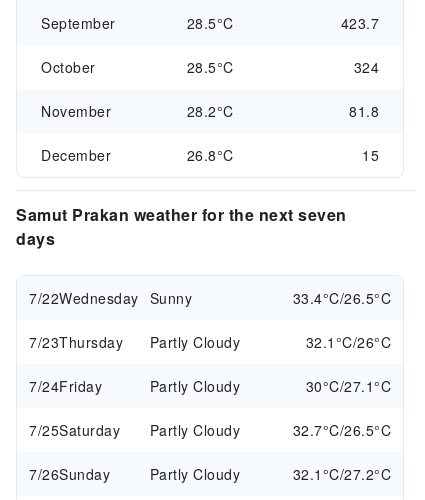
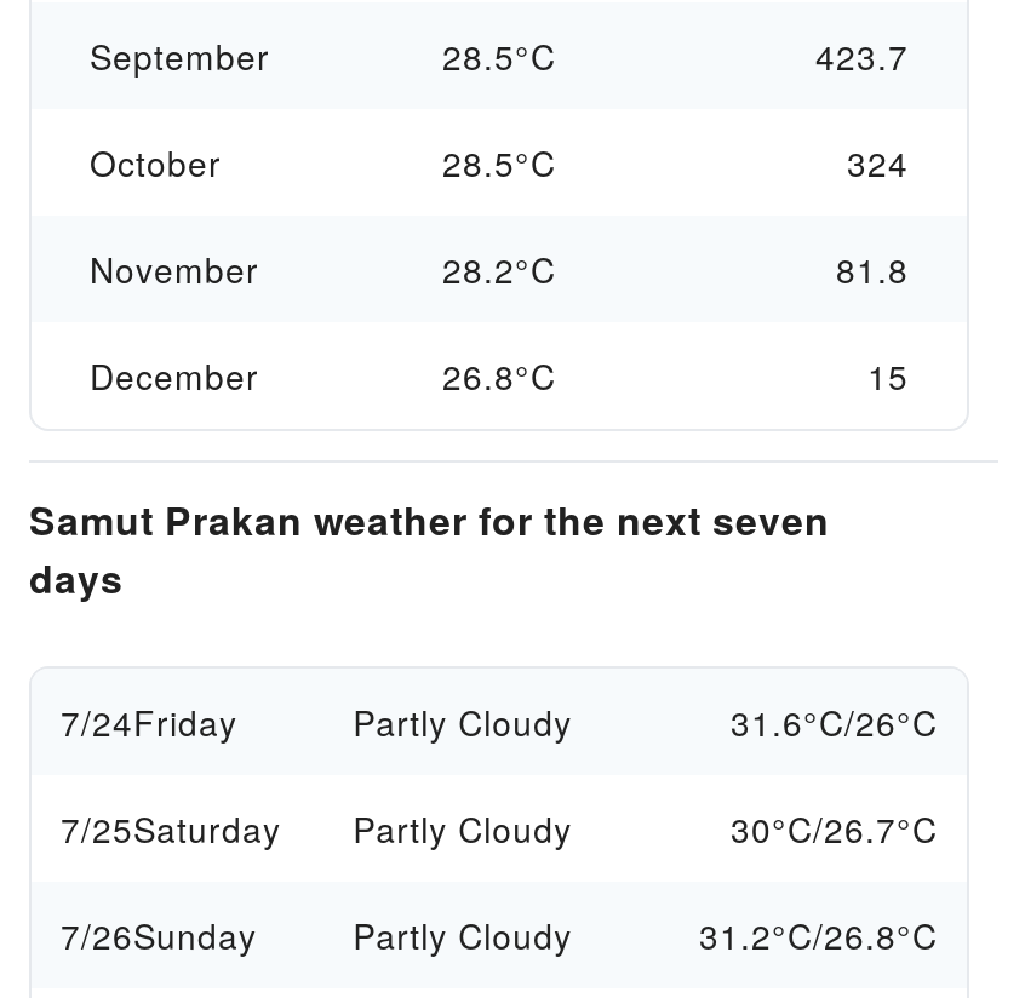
- 7/22Wednesday Sunny
- 33.4°C/26.5°C
- 7/23Thursday
- Partly Cloudy
- 32.1°C/26°C

- 30°C/27.1°C
+ 31.6°C/26°C

- 32.7°C/26.5°C
+ 30°C/26.7°C

- 32.1°C/27.2°C
+ 31.2°C/26.8°C
